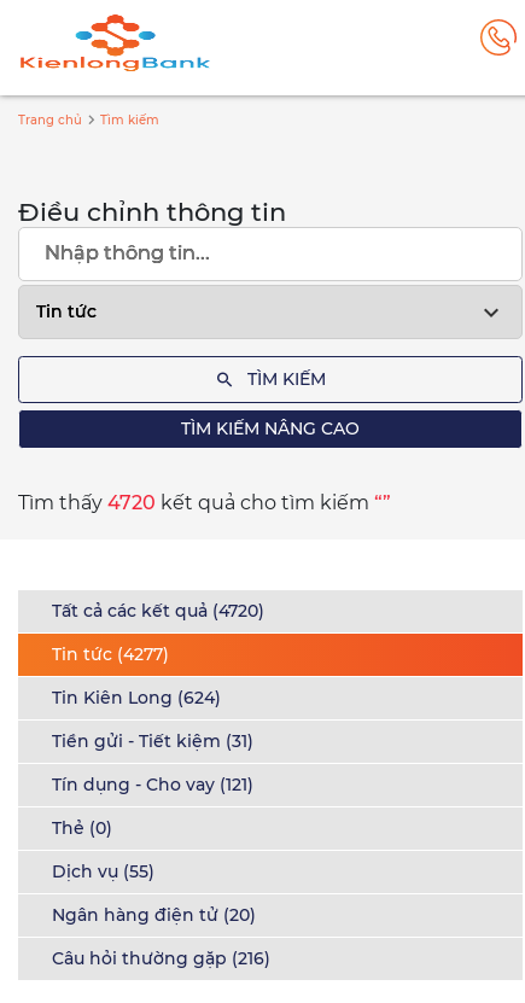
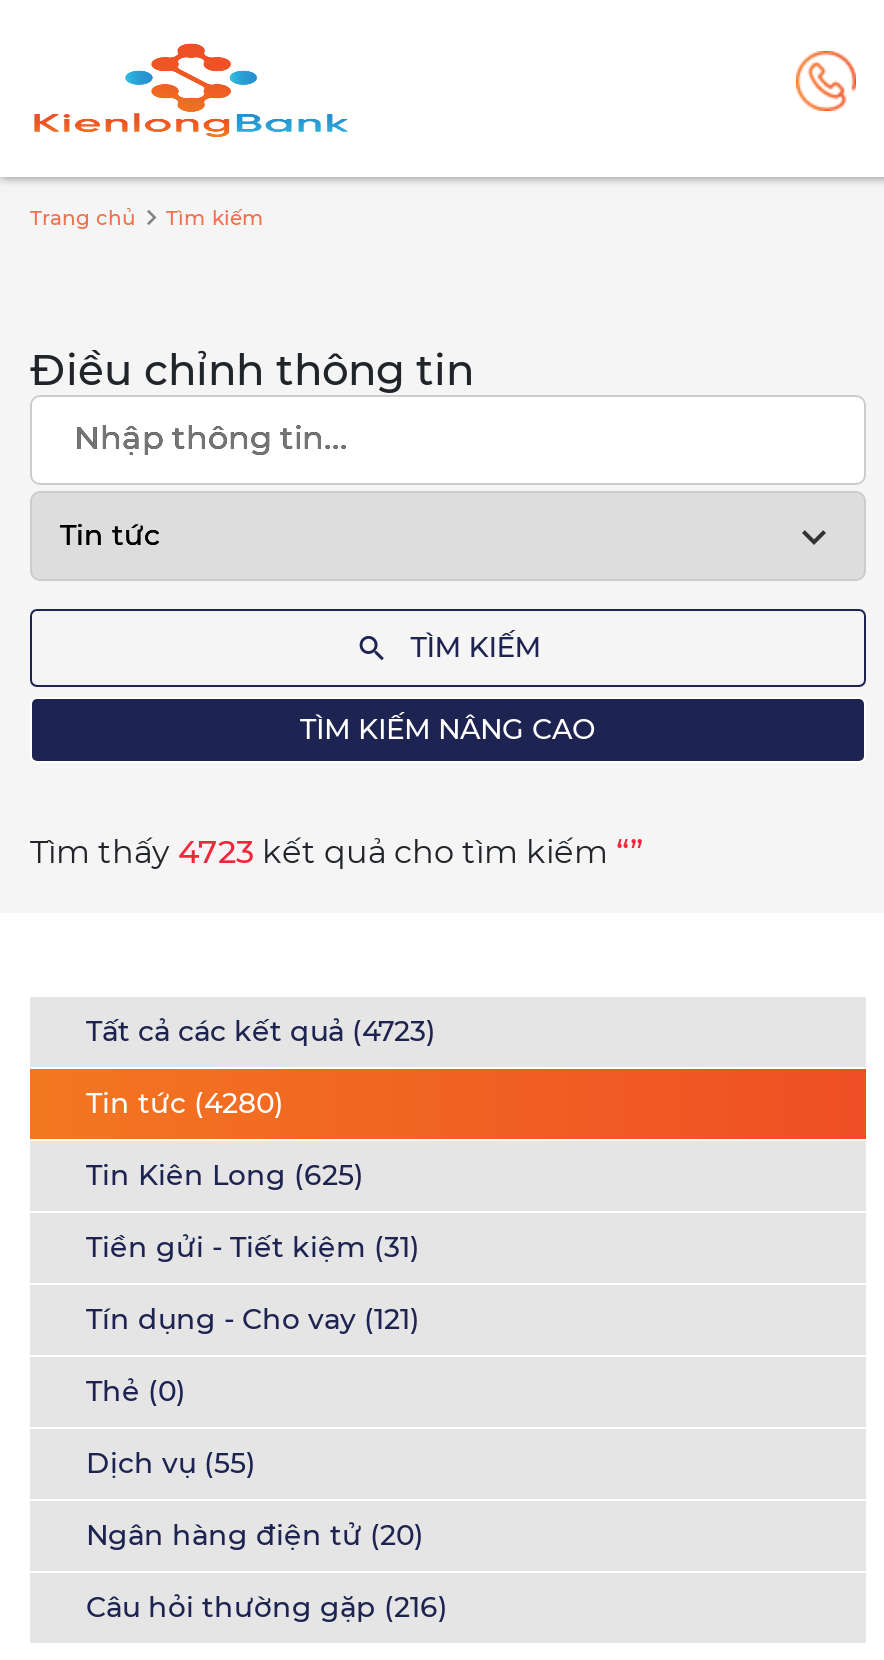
- Tìm thấy 4720 kết quả cho tìm kiếm “”
+ Tìm thấy 4723 kết quả cho tìm kiếm “”

- Tất cả các kết quả (4720)
+ Tất cả các kết quả (4723)

- Tin tức (4277)
+ Tin tức (4280)

- Tin Kiên Long (624)
+ Tin Kiên Long (625)
